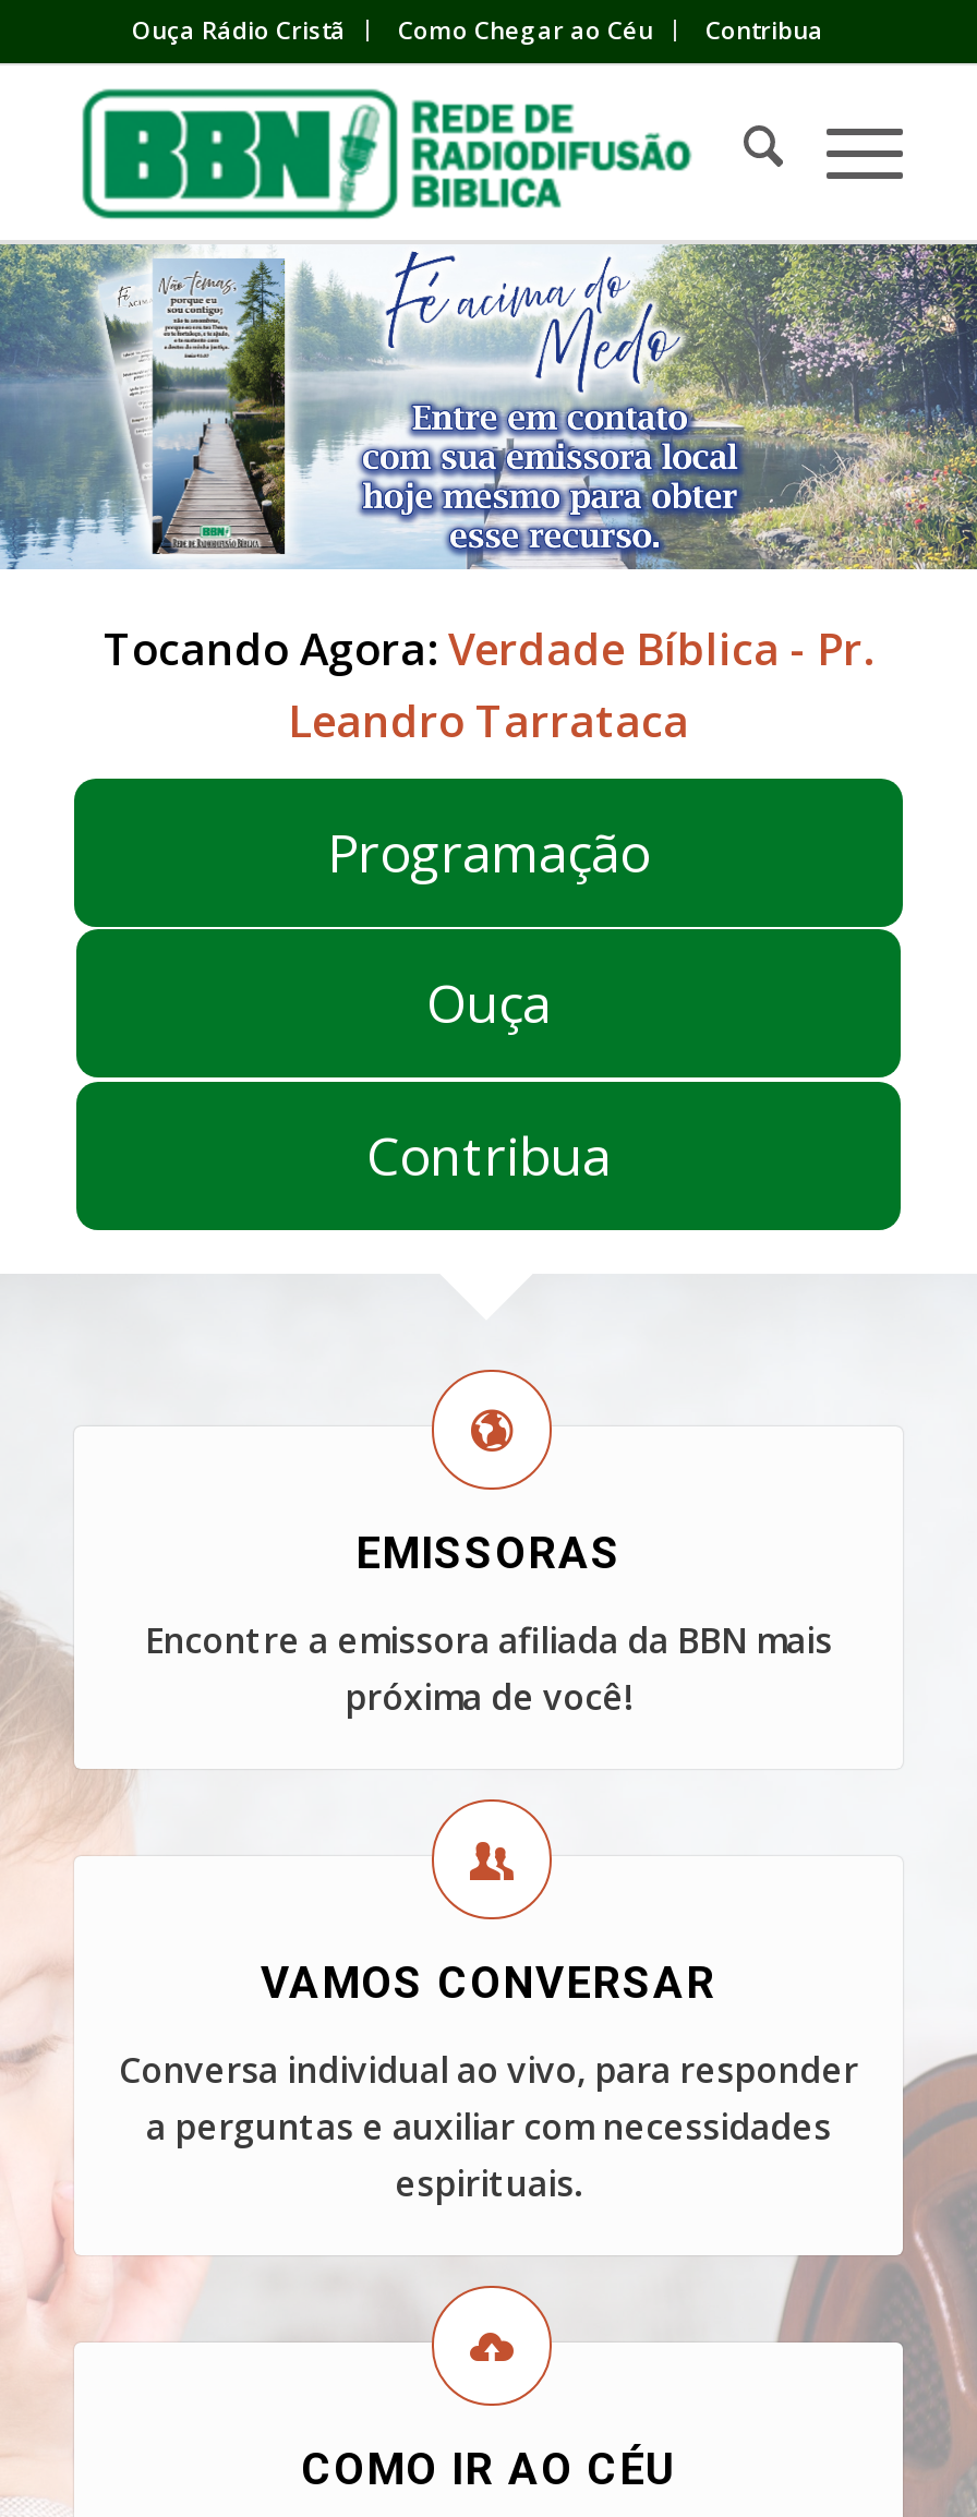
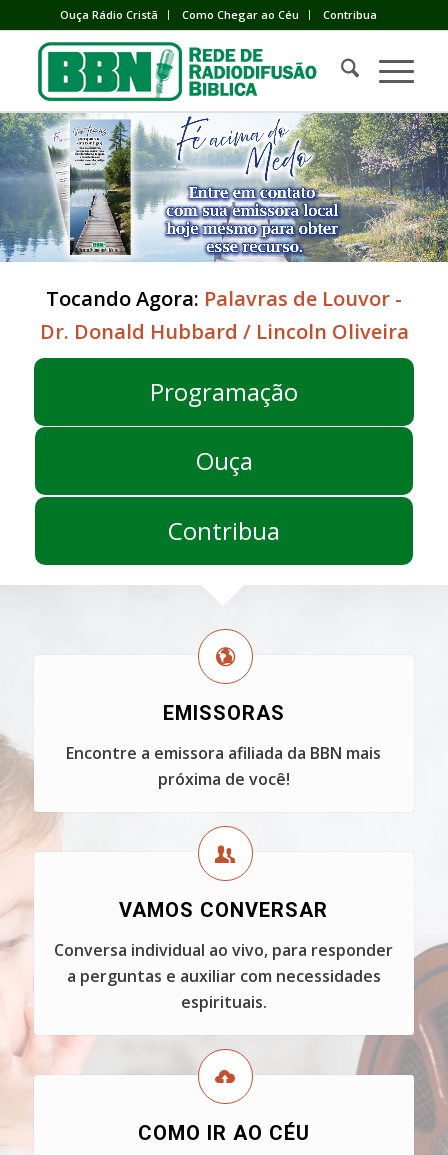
- Tocando Agora: Verdade Bíblica - Pr.
- Leandro Tarrataca
+ Tocando Agora: Palavras de Louvor -
+ Dr. Donald Hubbard / Lincoln Oliveira
